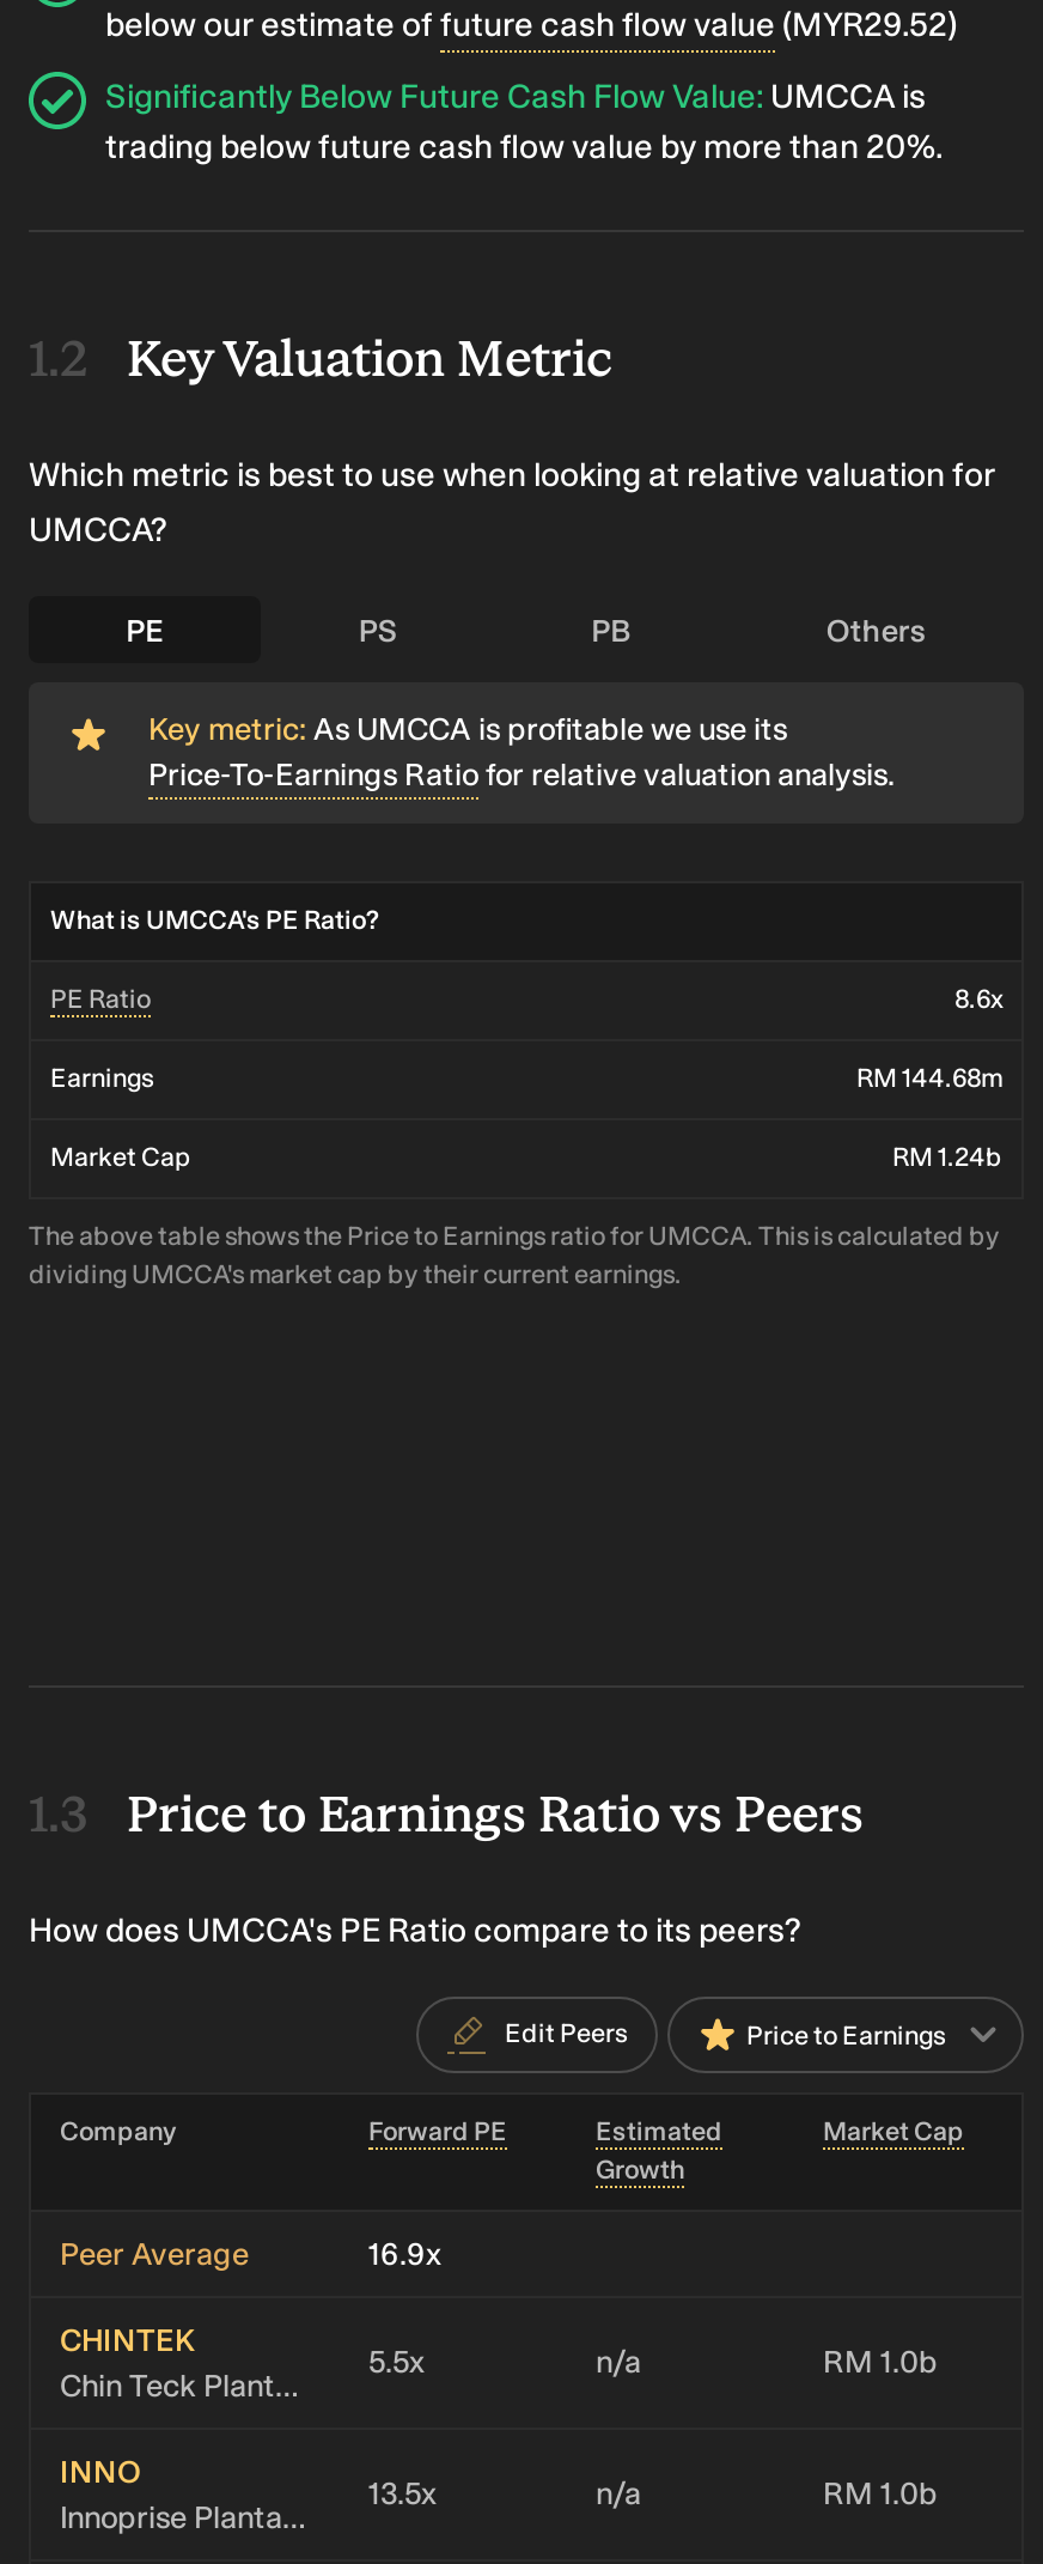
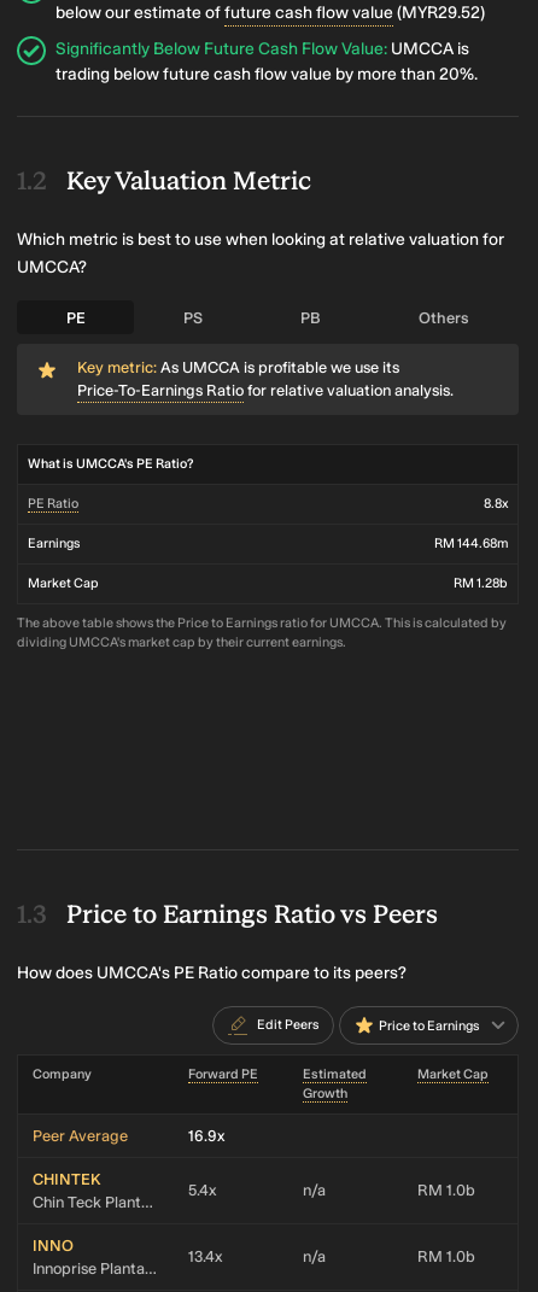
- 8.6x
+ 8.8x

- RM 1.24b
+ RM 1.28b

- 5.5x
+ 5.4x

- 13.5x
+ 13.4x
